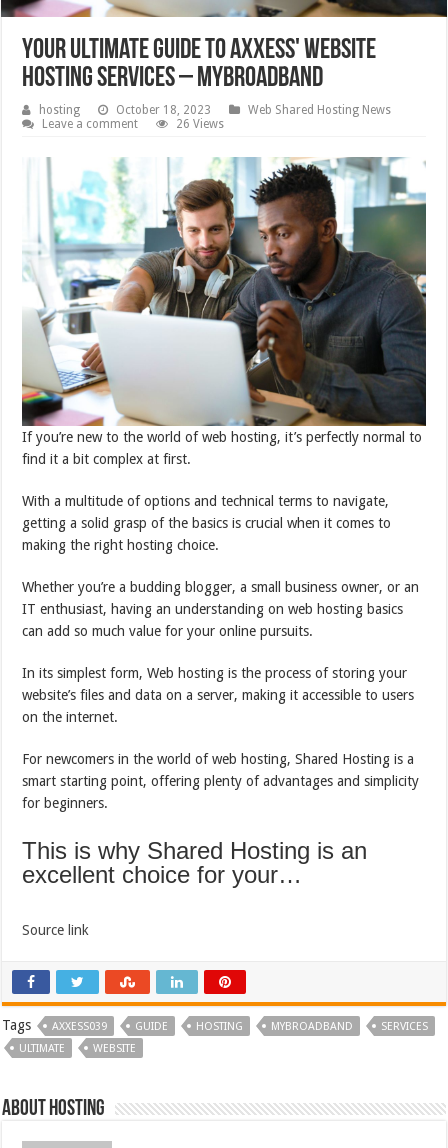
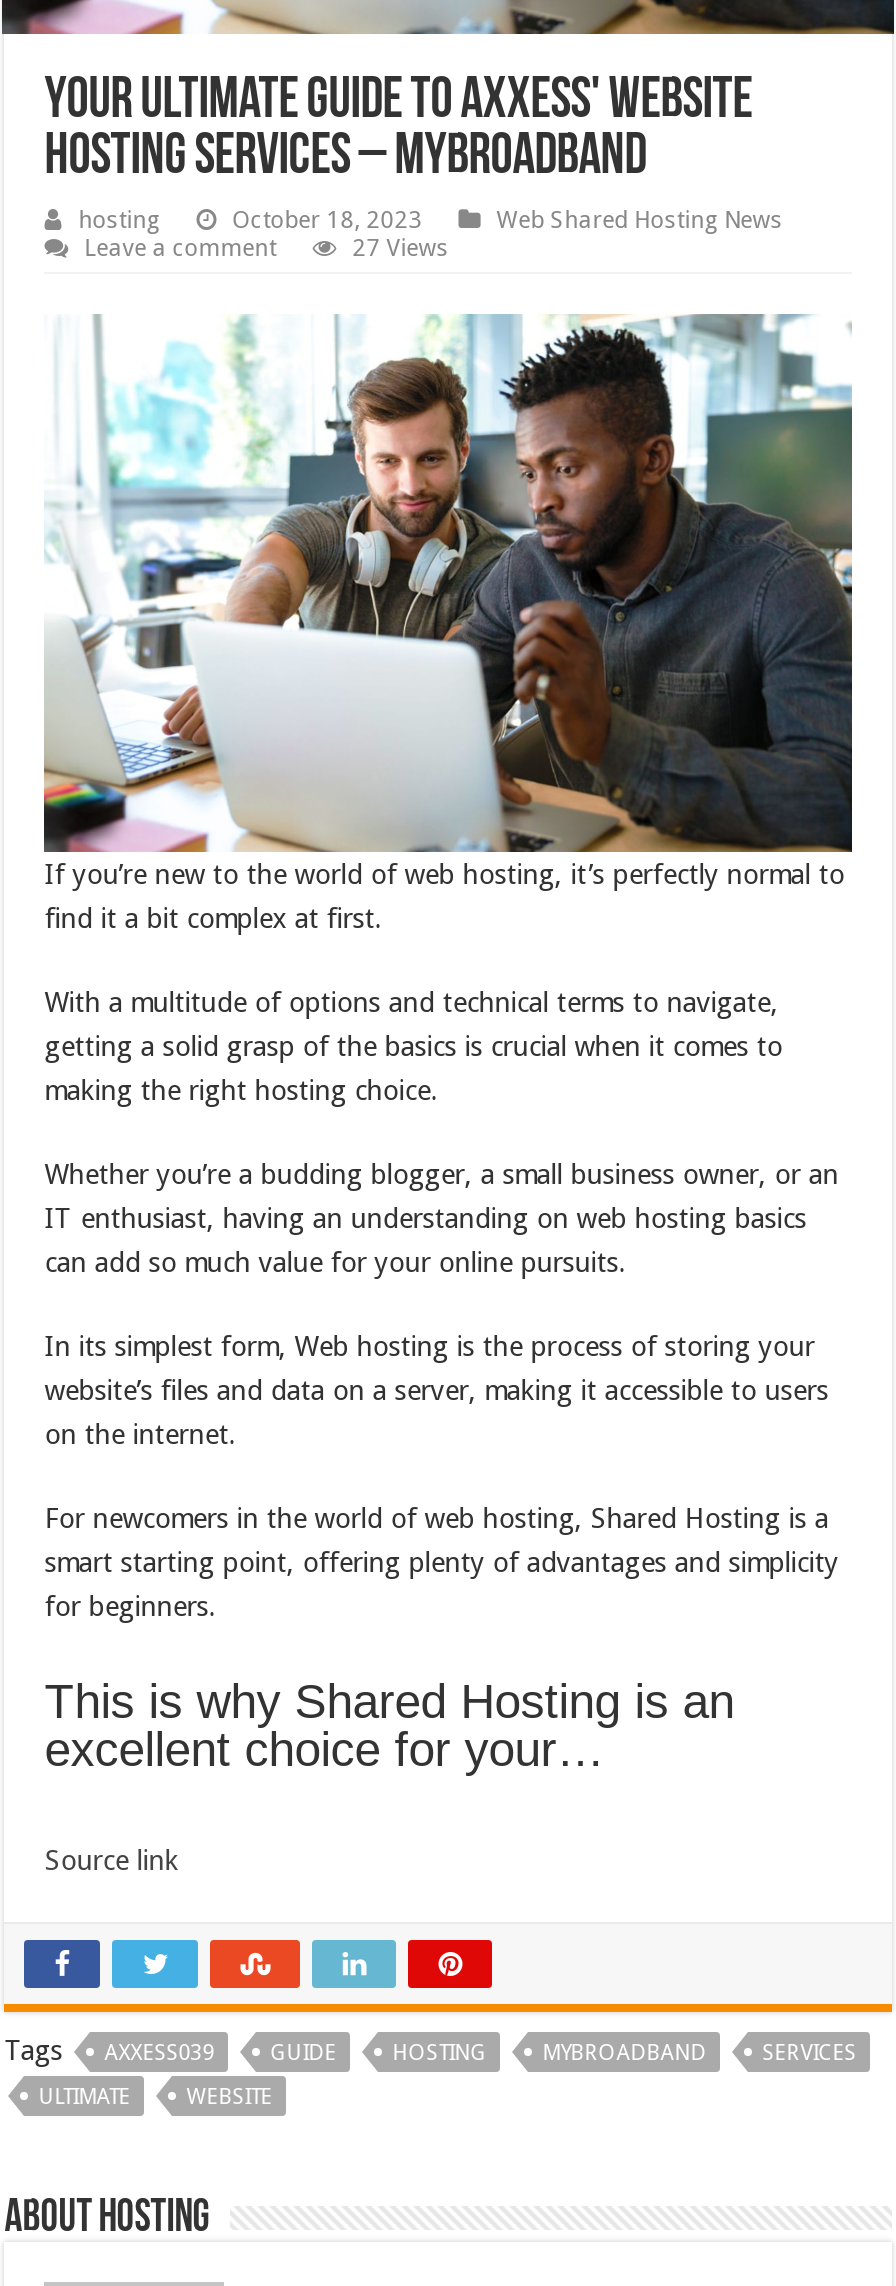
- 26 Views
+ 27 Views
